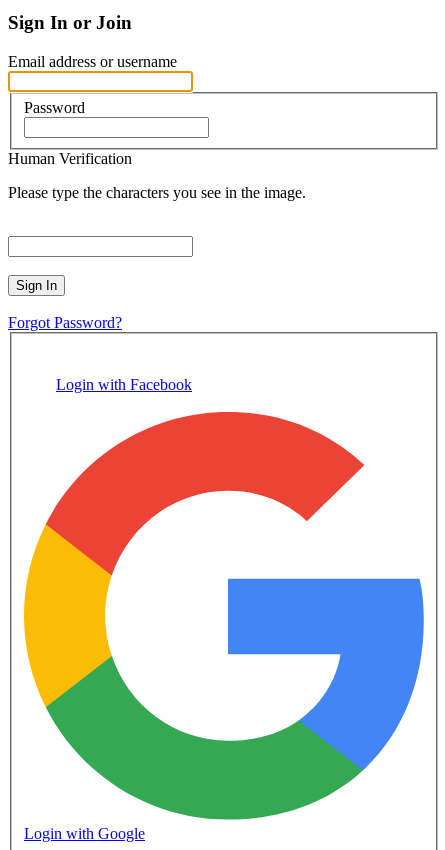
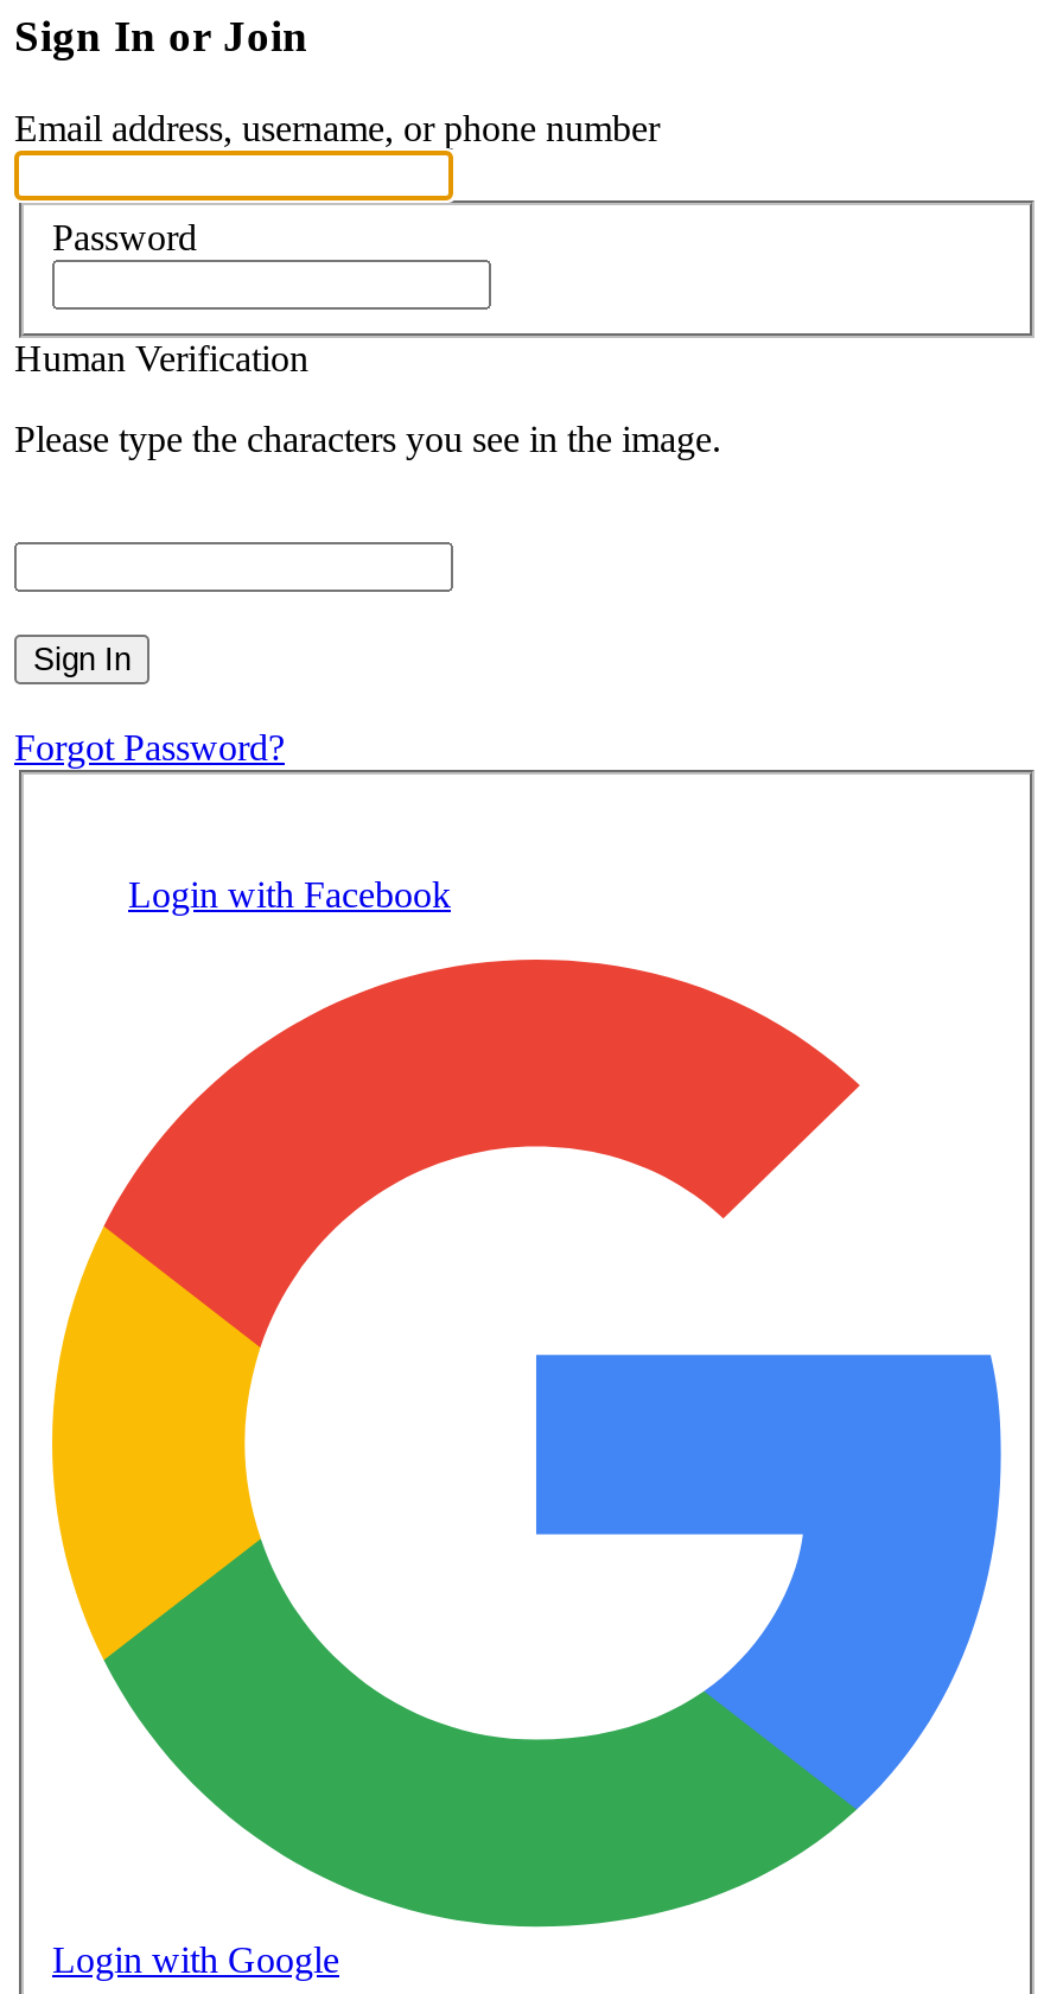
- Email address or username
+ Email address, username, or phone number
